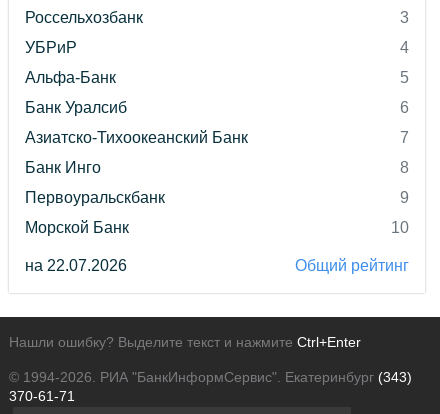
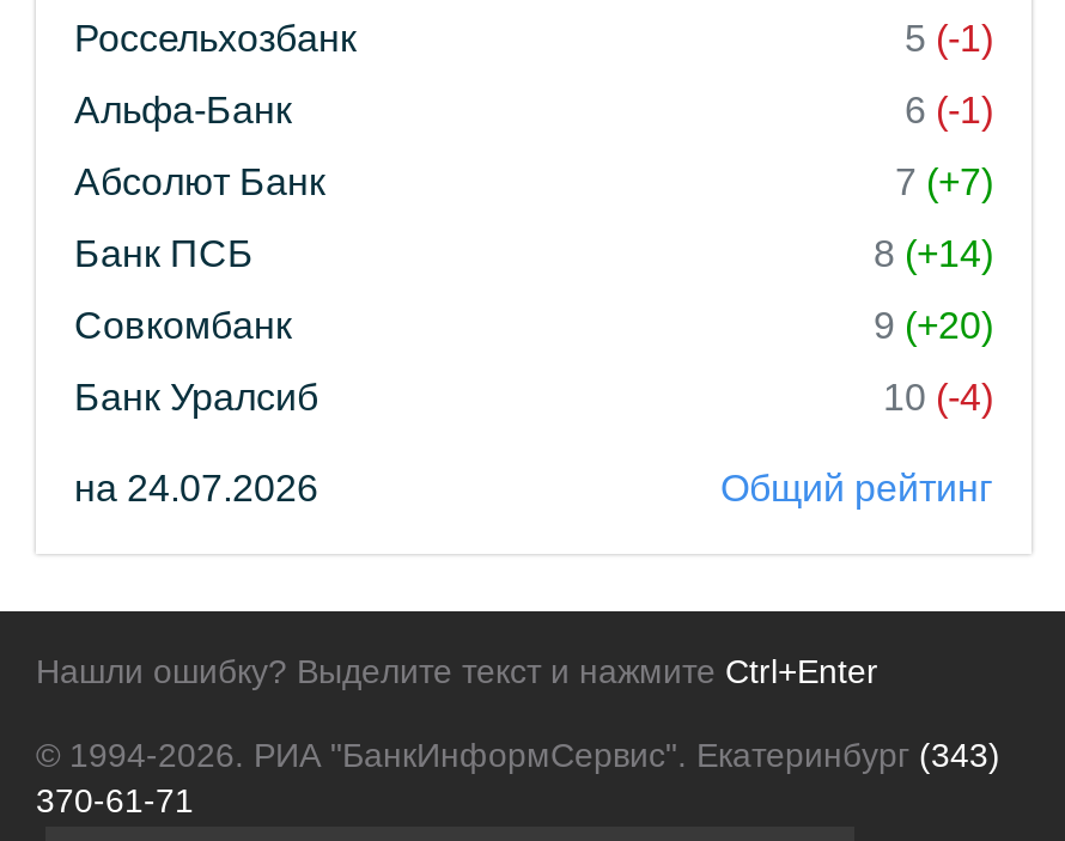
- 3
- УБРиР
- 4
+ 5 (-1)

- 5
+ 6 (-1)
+ Абсолют Банк
+ 7 (+7)
+ Банк ПСБ
+ 8 (+14)
+ Совкомбанк
+ 9 (+20)

- 6
- Азиатско-Тихоокеанский Банк
- 7
- Банк Инго
- 8
- Первоуральскбанк
- 9
- Морской Банк
- 10
- на 22.07.2026
+ 10 (-4)
+ на 24.07.2026

moved down: Банк Уралсиб
